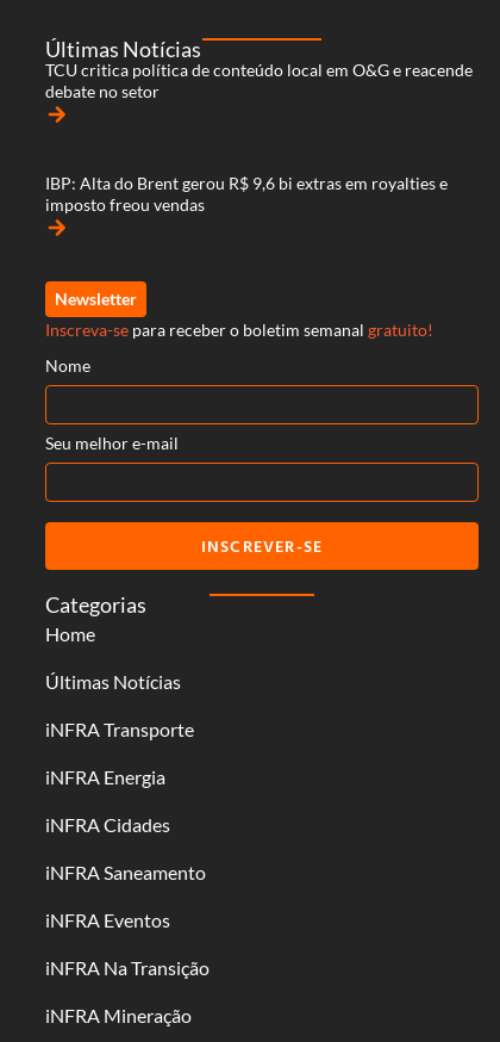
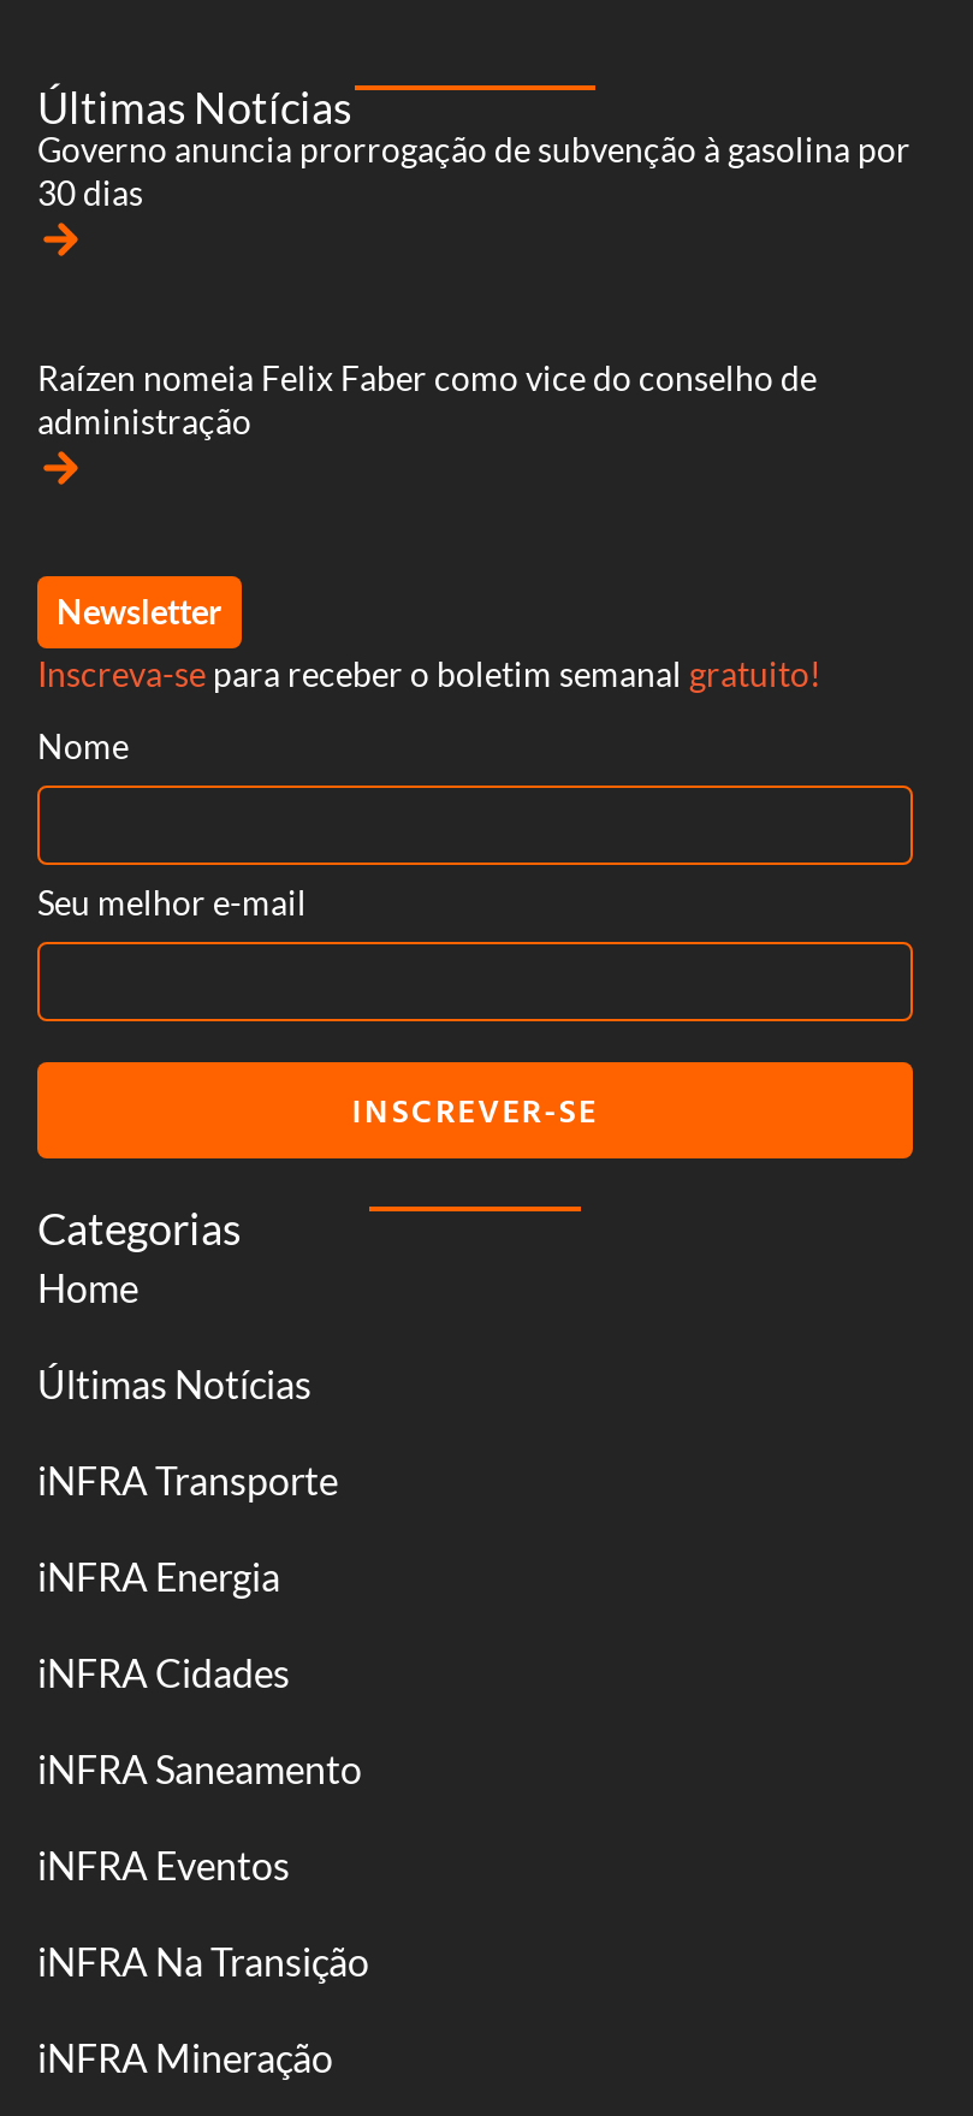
- TCU critica política de conteúdo local em O&G e reacende
- debate no setor
+ Governo anuncia prorrogação de subvenção à gasolina por
+ 30 dias

- IBP: Alta do Brent gerou R$ 9,6 bi extras em royalties e
- imposto freou vendas
+ Raízen nomeia Felix Faber como vice do conselho de
+ administração
